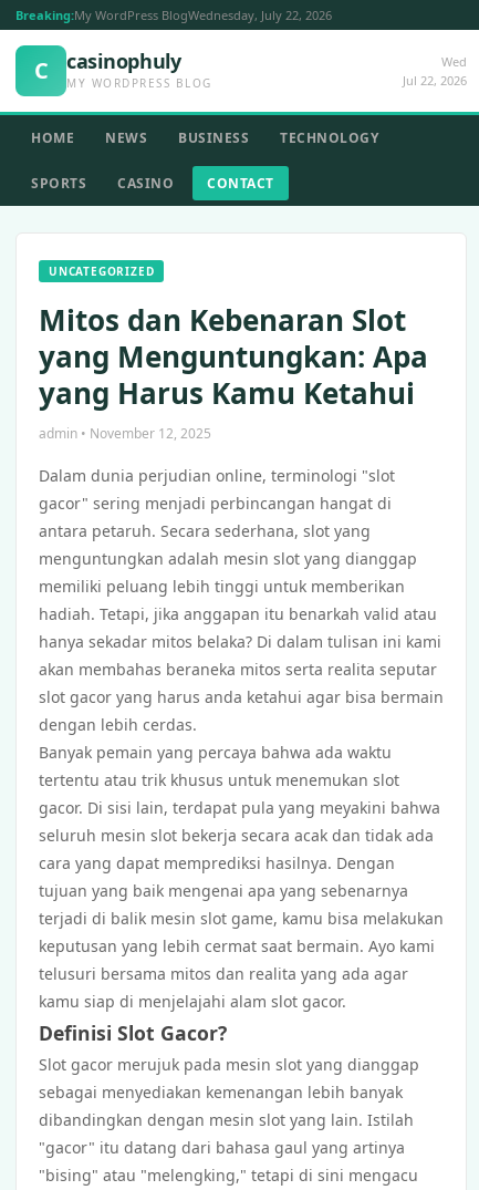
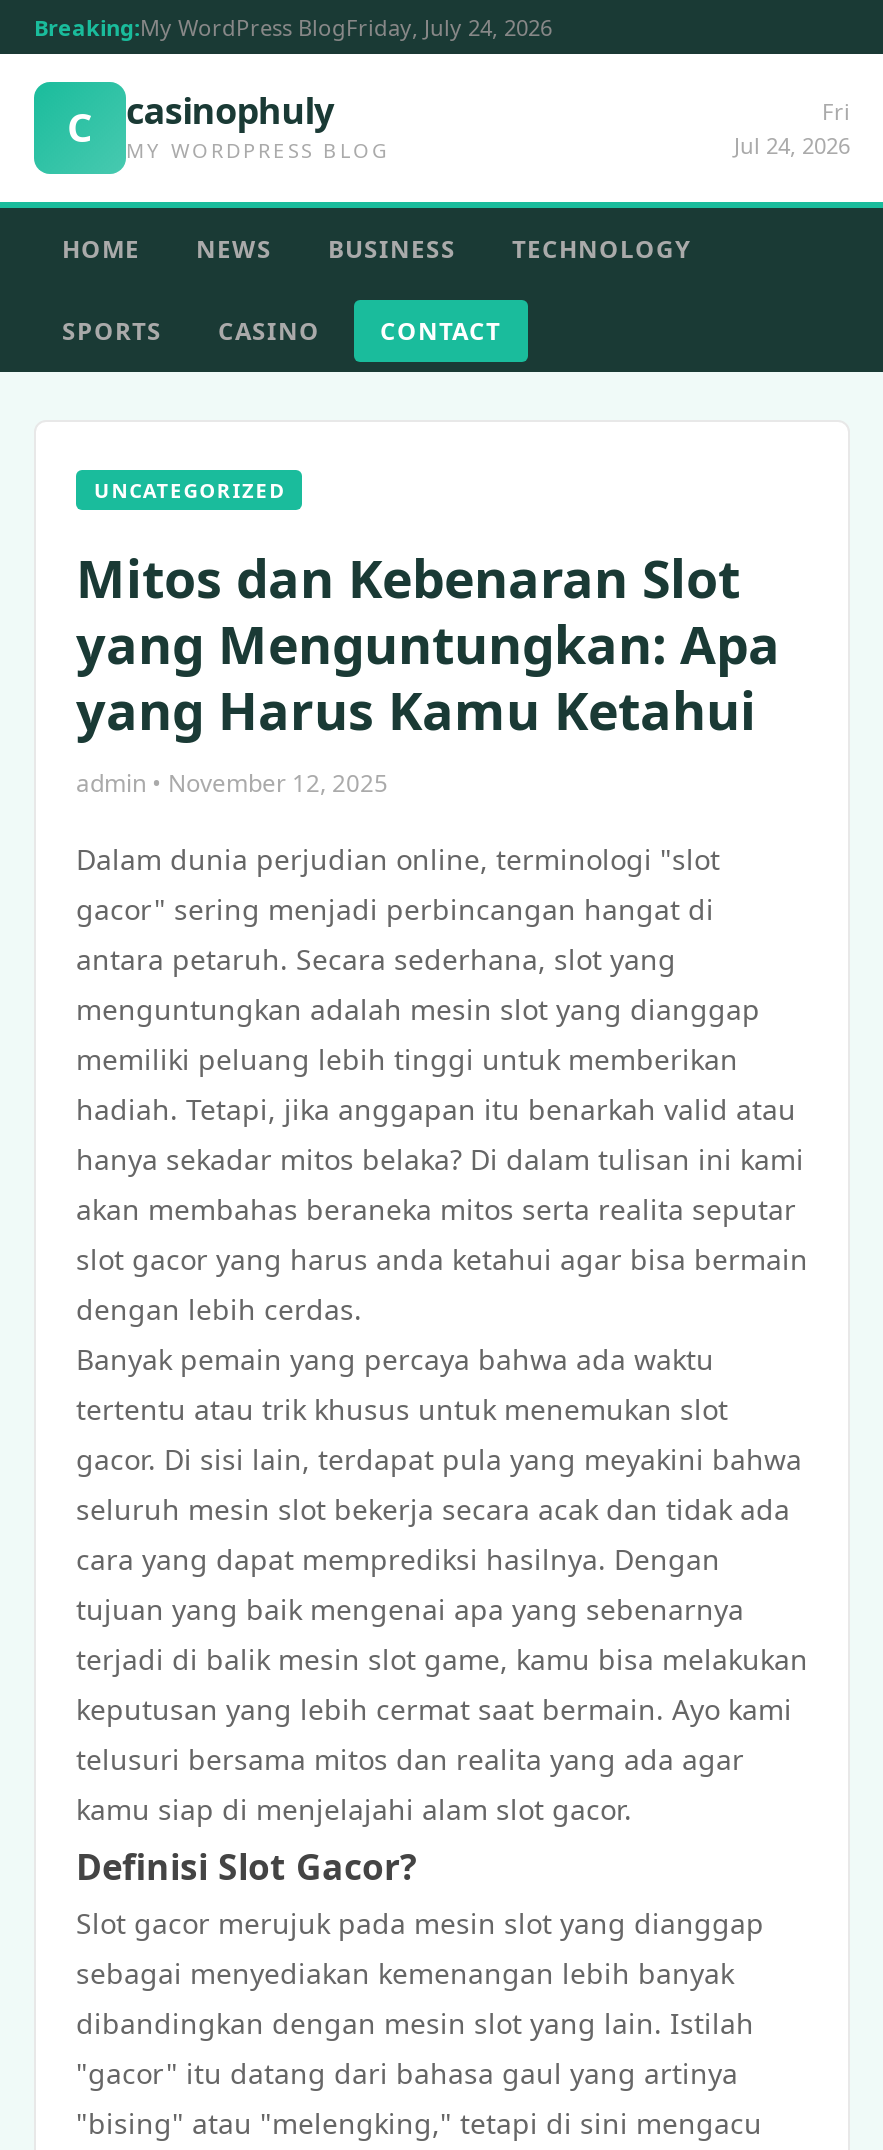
- Breaking:My WordPress BlogWednesday, July 22, 2026
+ Breaking:My WordPress BlogFriday, July 24, 2026

- Wed
- Jul 22, 2026
+ Fri
+ Jul 24, 2026
